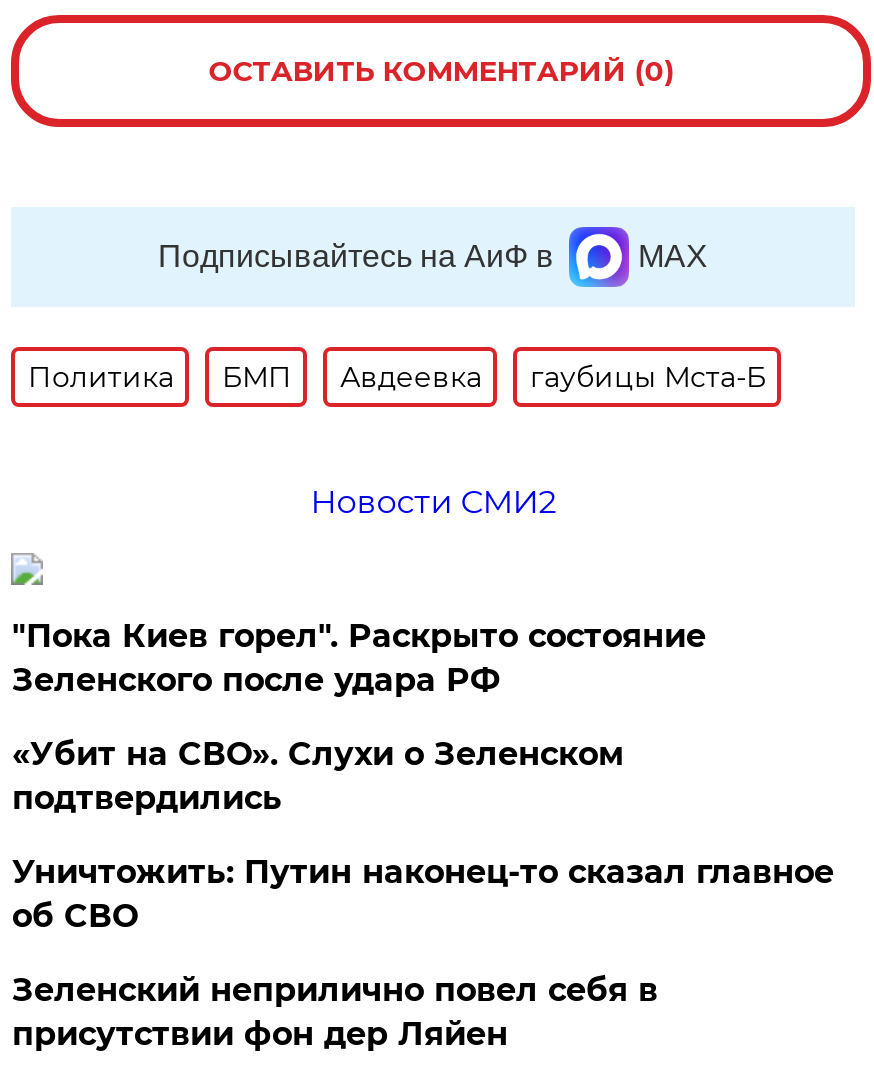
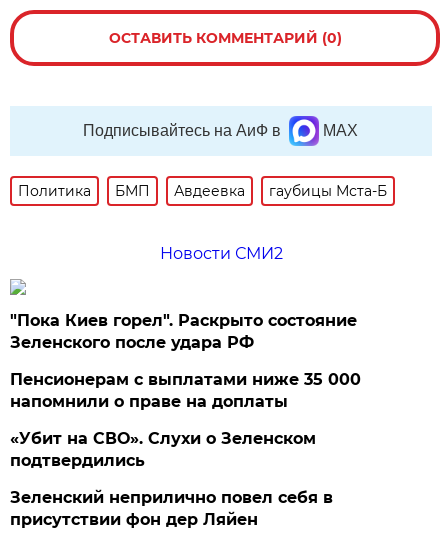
+ Пенсионерам с выплатами ниже 35 000
+ напомнили о праве на доплаты

moved down: «Убит на СВО». Слухи о Зеленском | подтвердились

- Уничтожить: Путин наконец-то сказал главное
- об СВО
